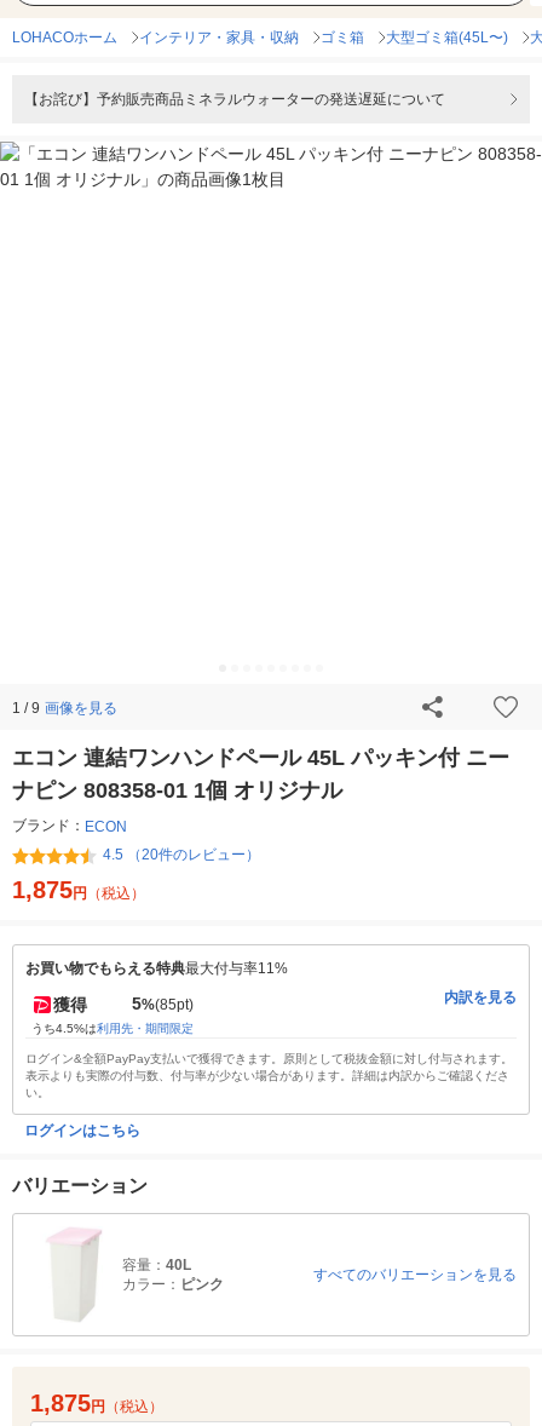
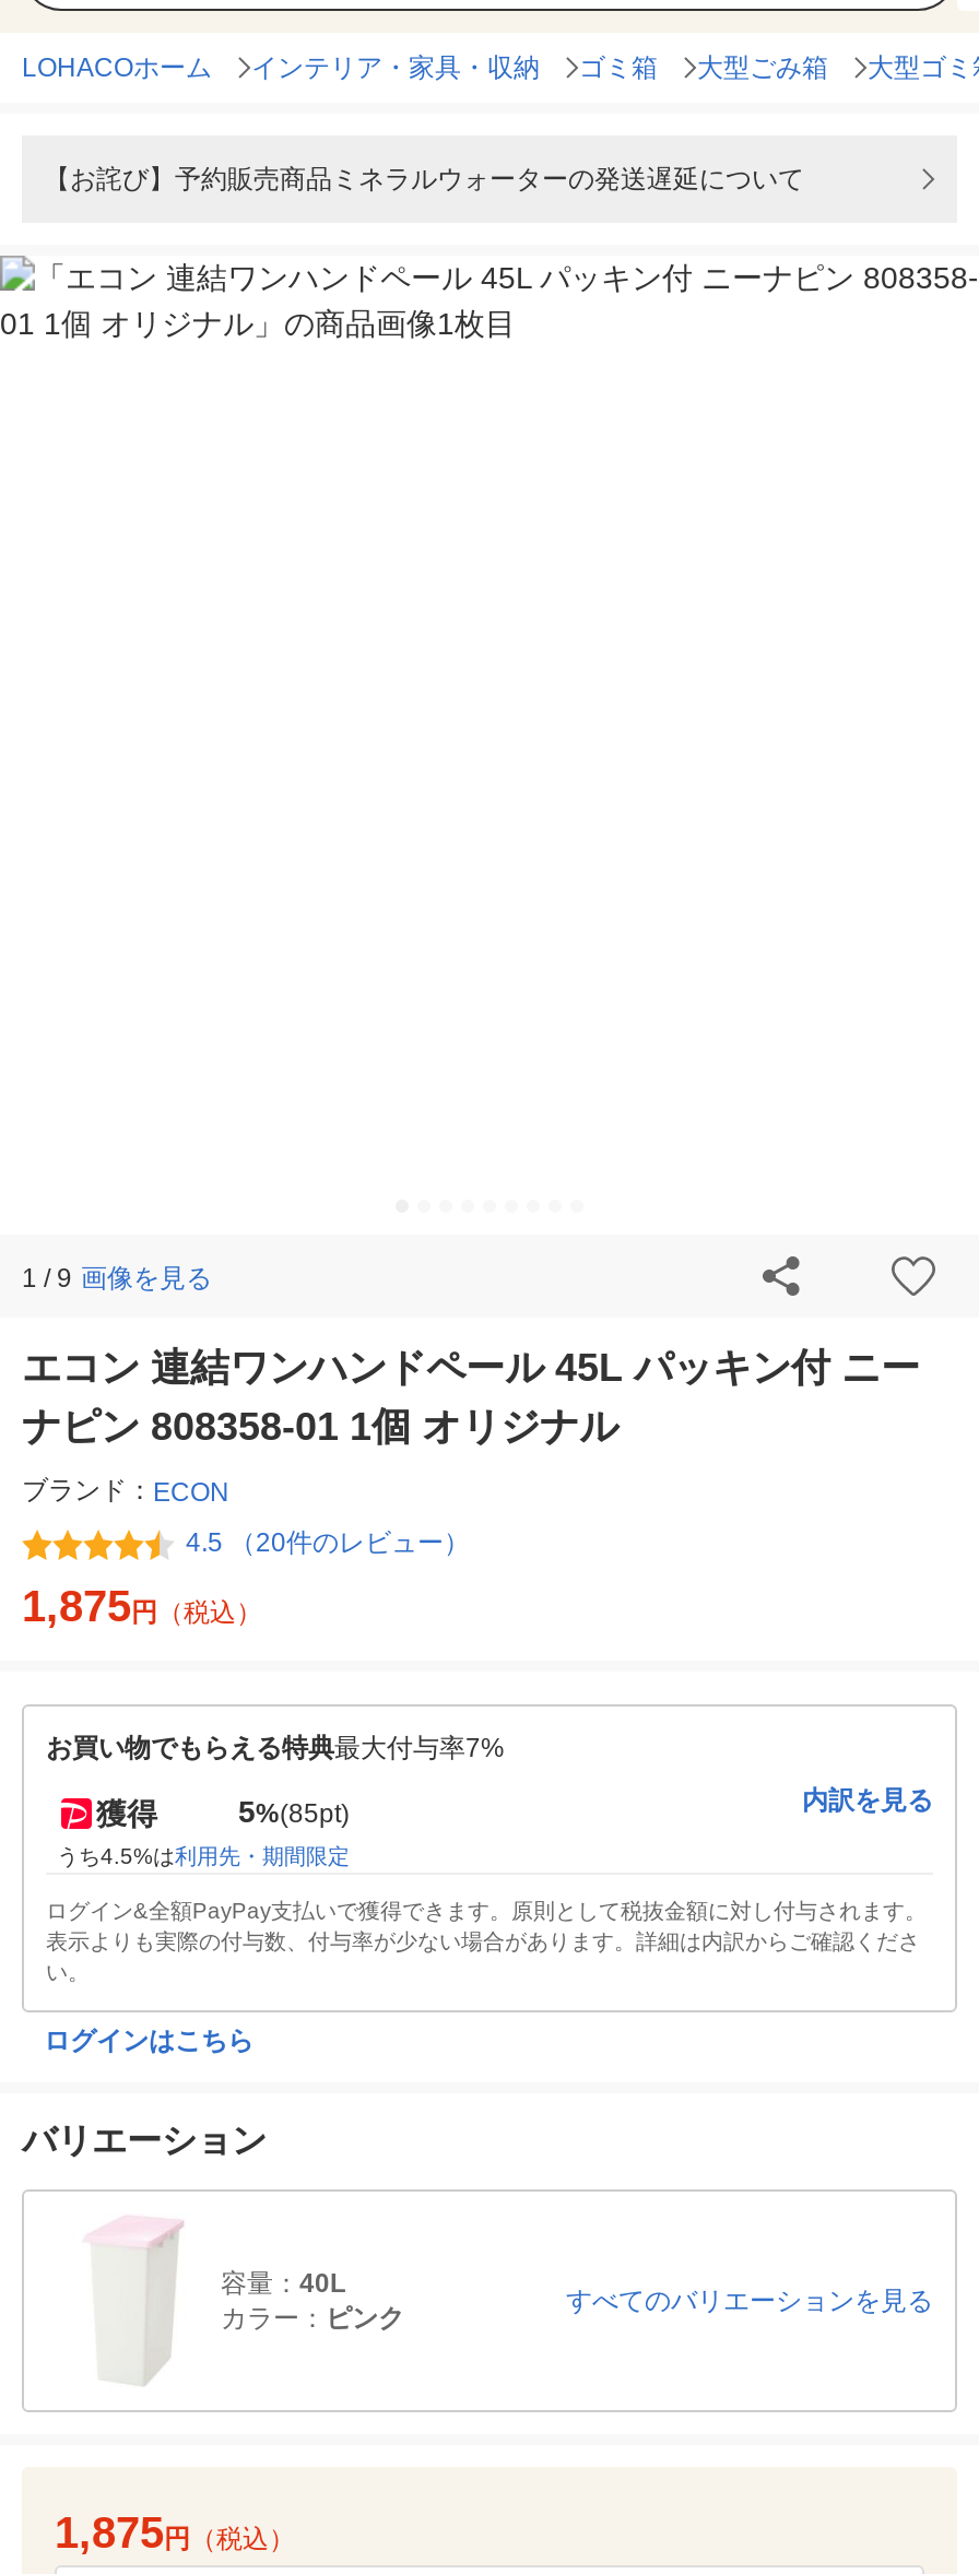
- 大型ゴミ箱(45L〜)
+ 大型ごみ箱

- お買い物でもらえる特典最大付与率11%
+ お買い物でもらえる特典最大付与率7%
